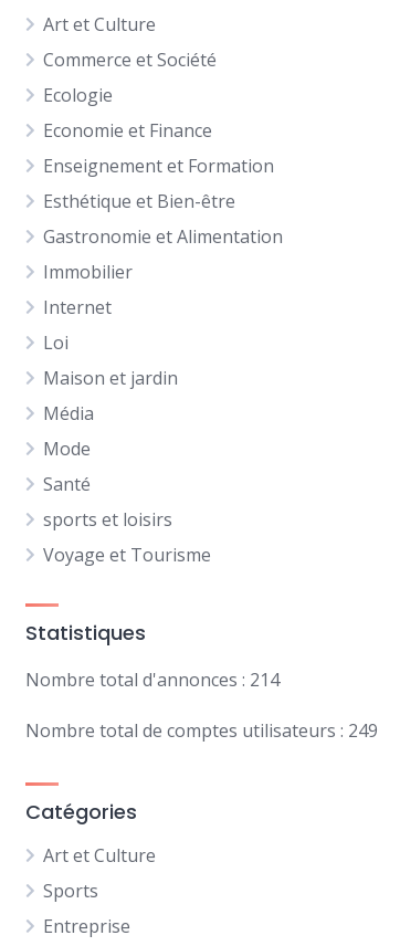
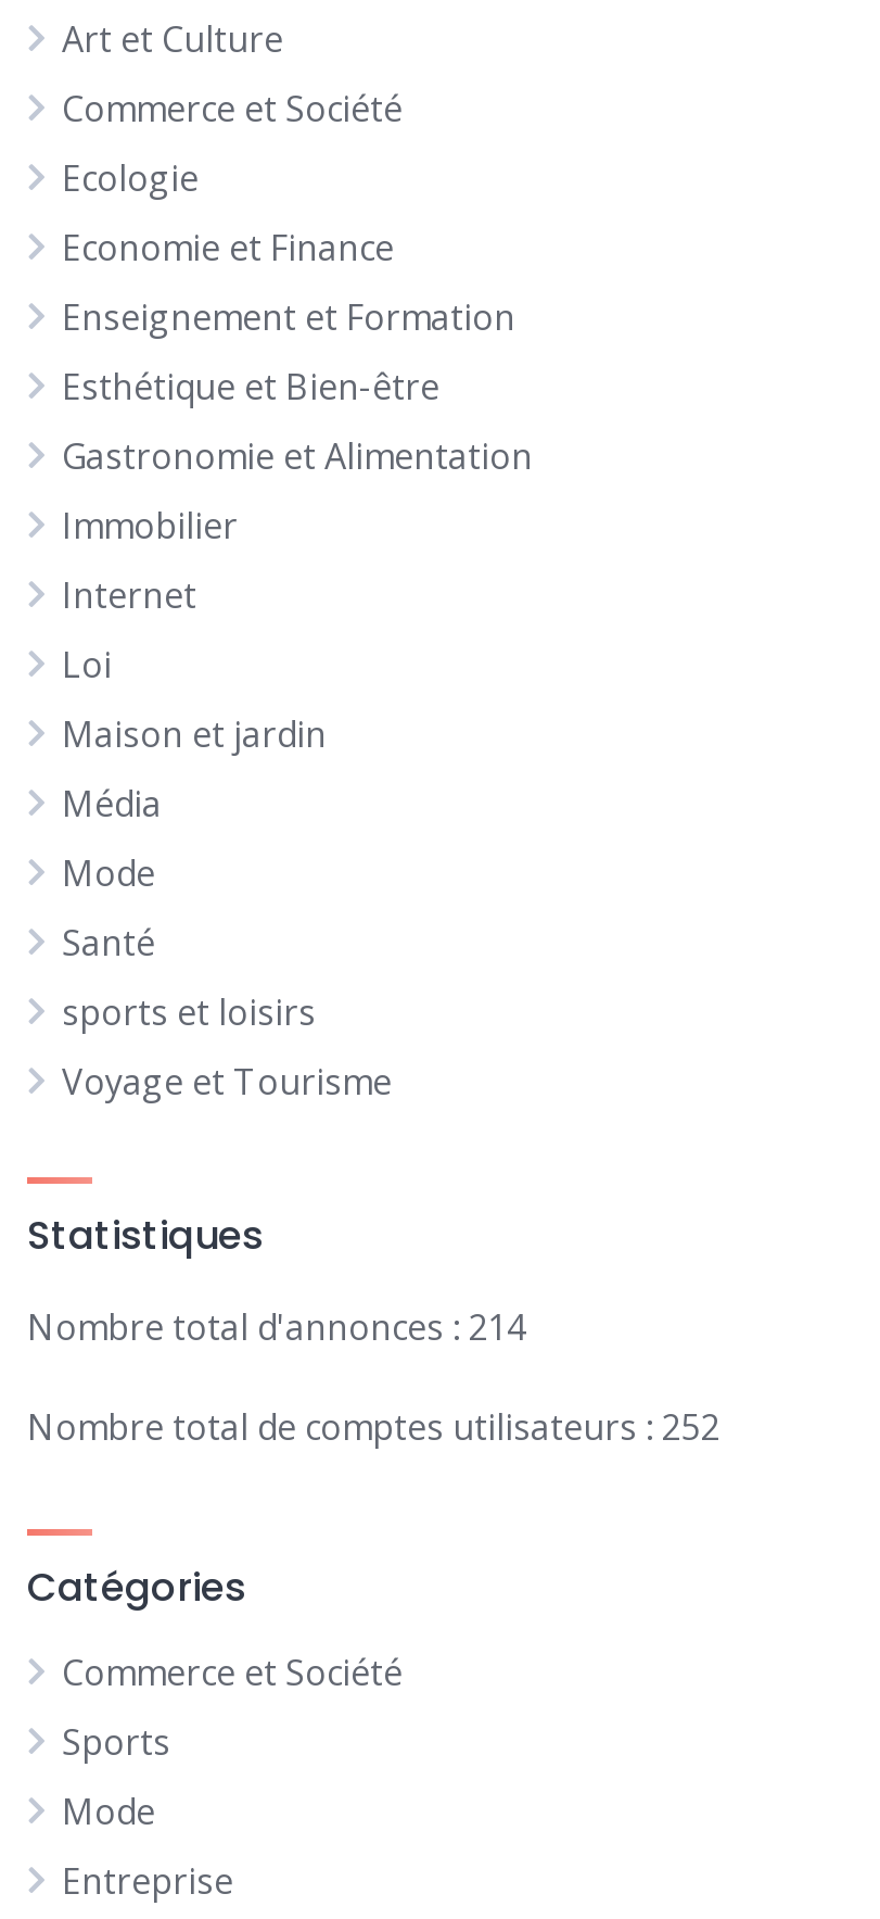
- Nombre total de comptes utilisateurs : 249
+ Nombre total de comptes utilisateurs : 252

- Art et Culture
+ Commerce et Société

+ Mode
